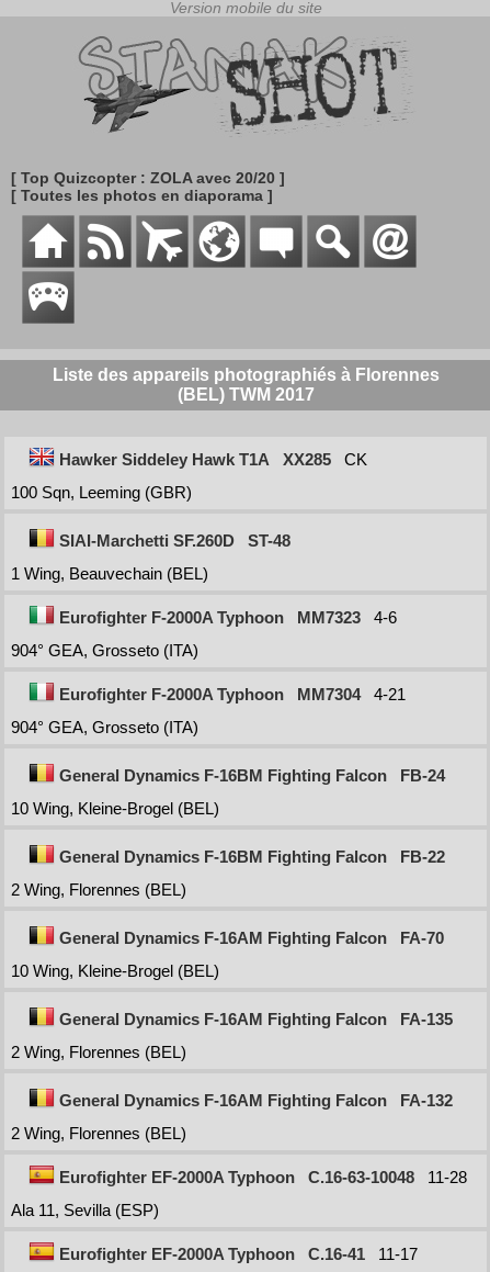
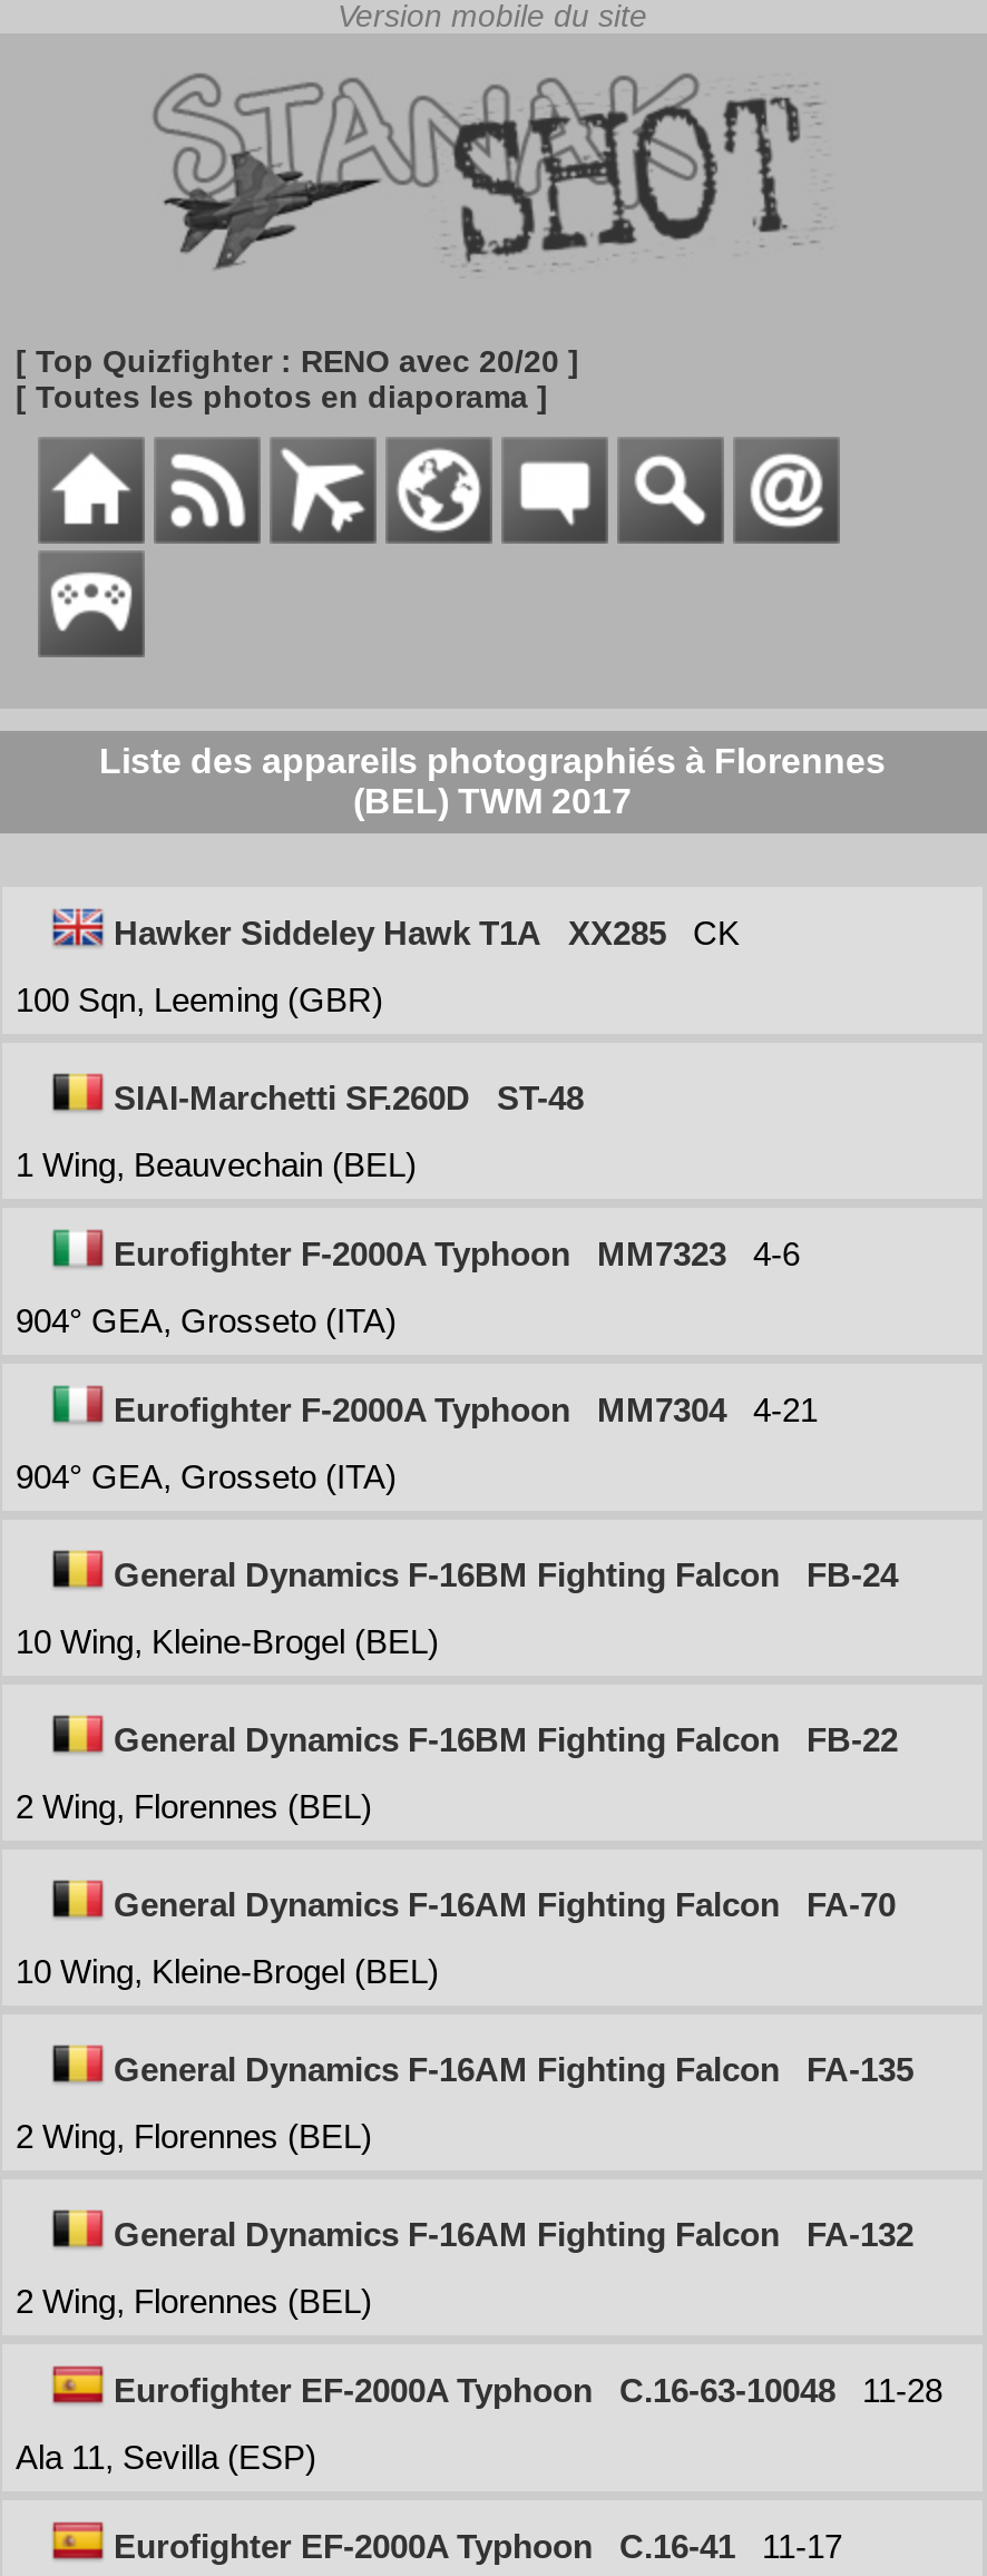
- [ Top Quizcopter : ZOLA avec 20/20 ]
+ [ Top Quizfighter : RENO avec 20/20 ]
